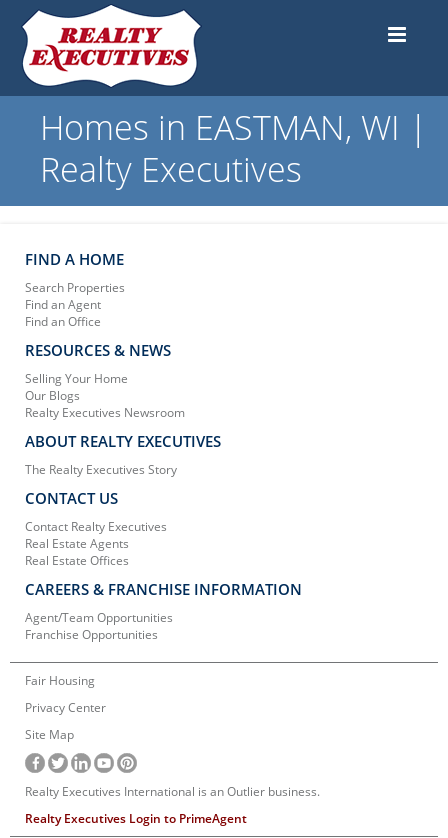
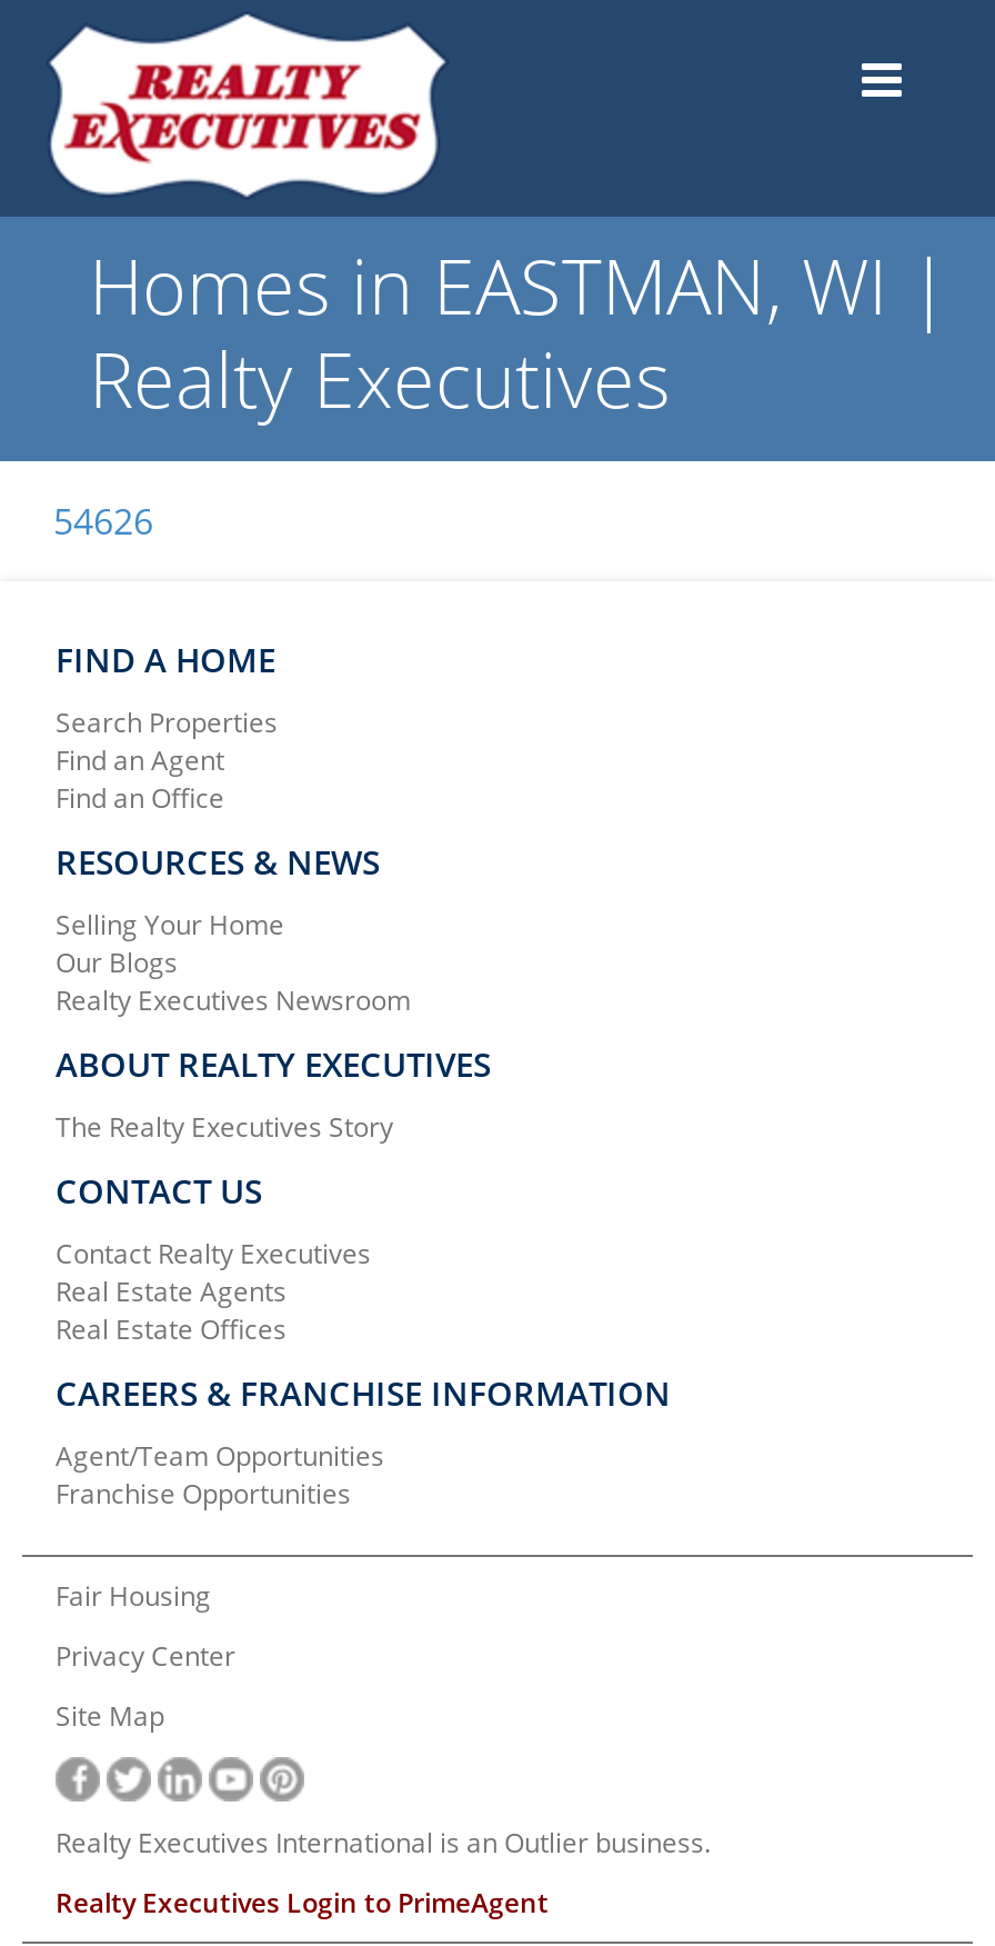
+ 54626
